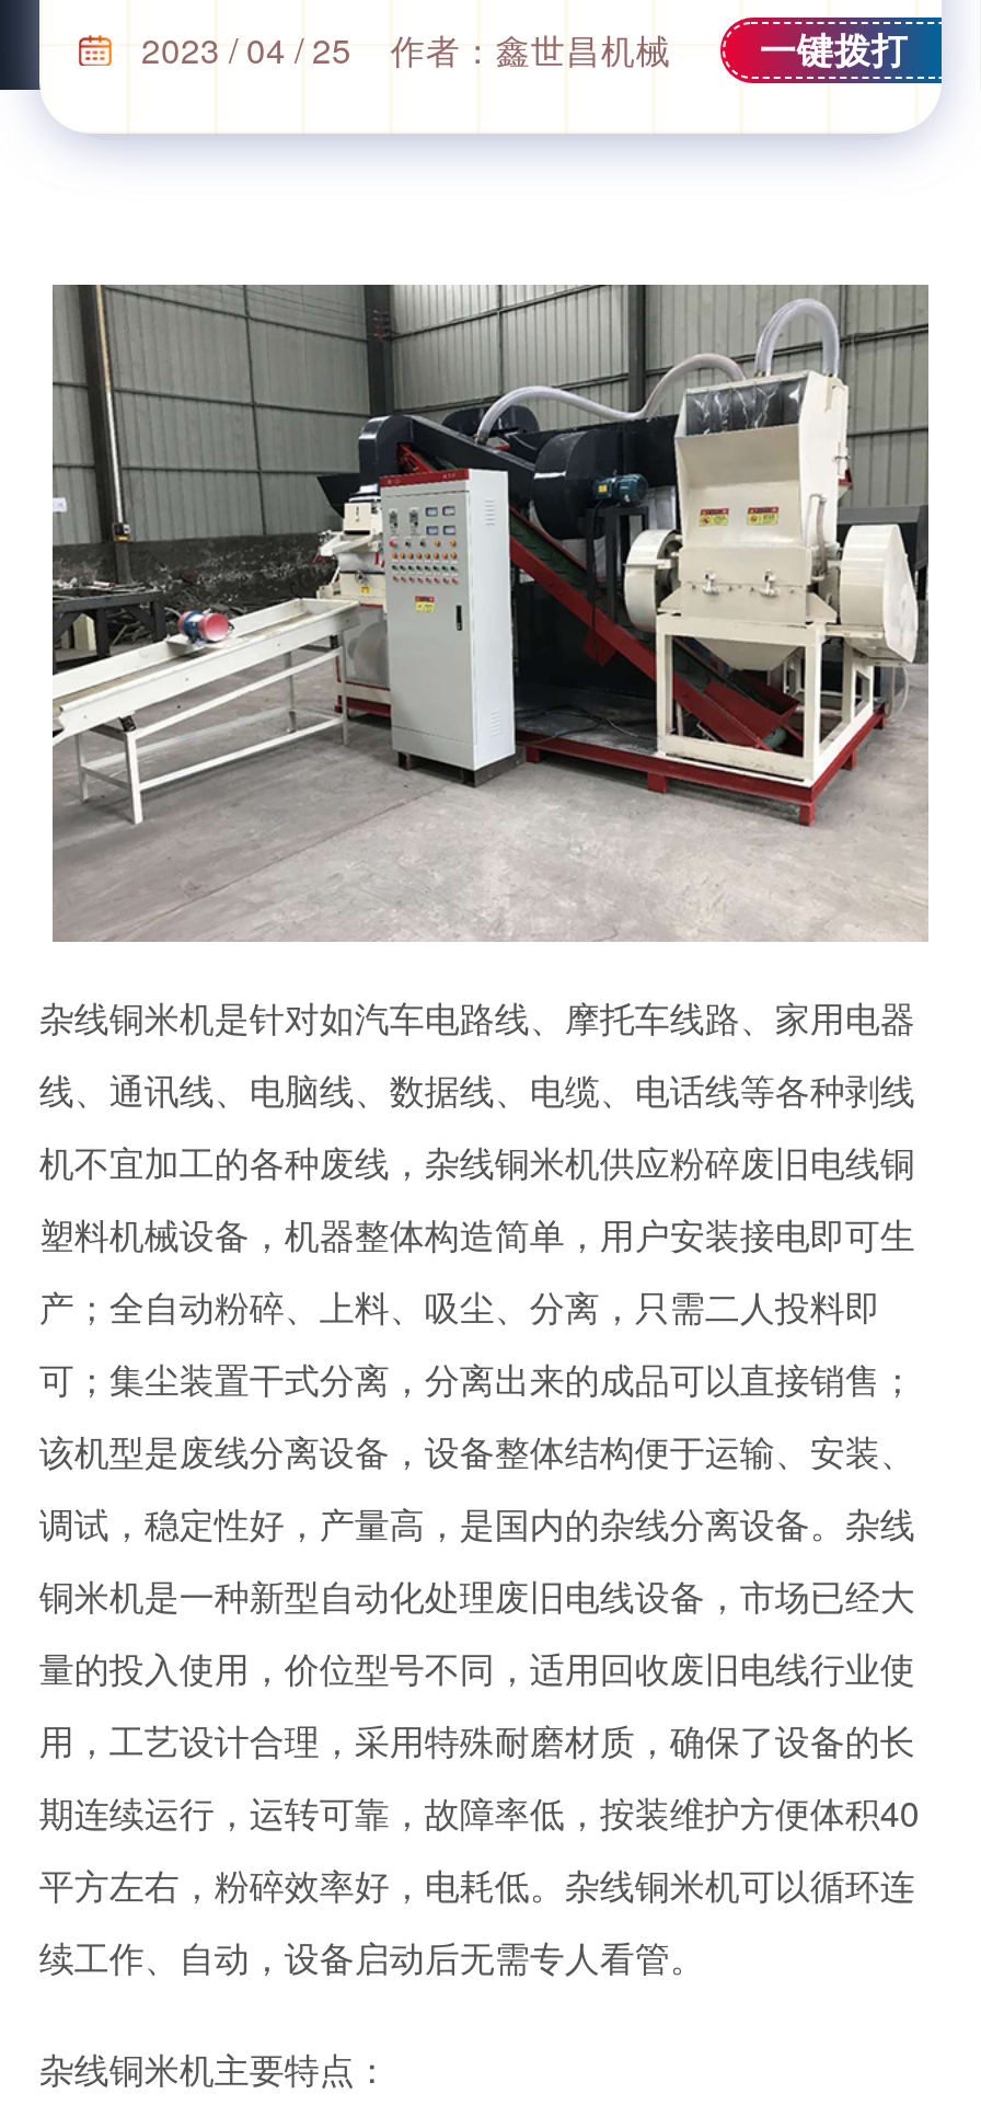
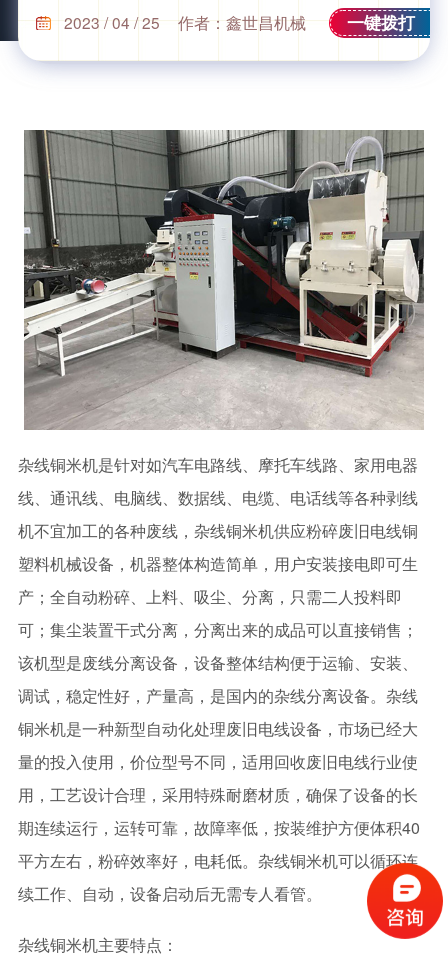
+ [image]
